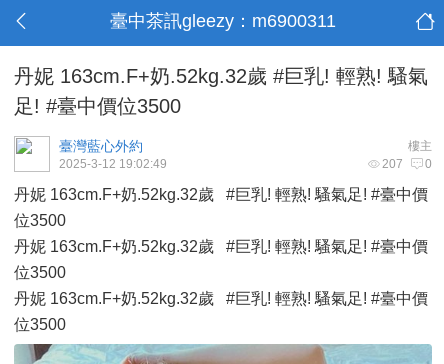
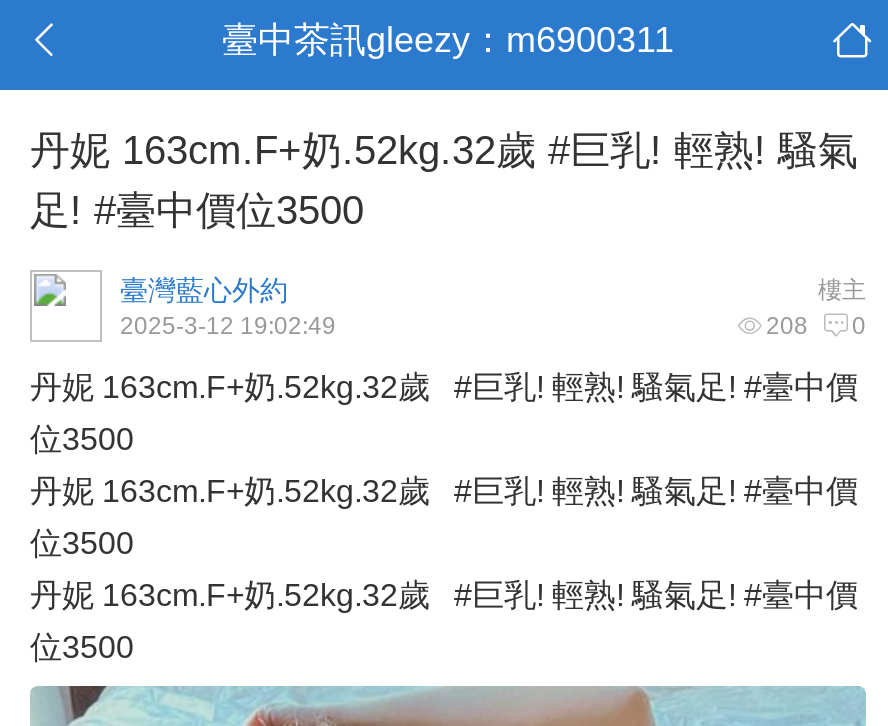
- 207 0
+ 208 0
